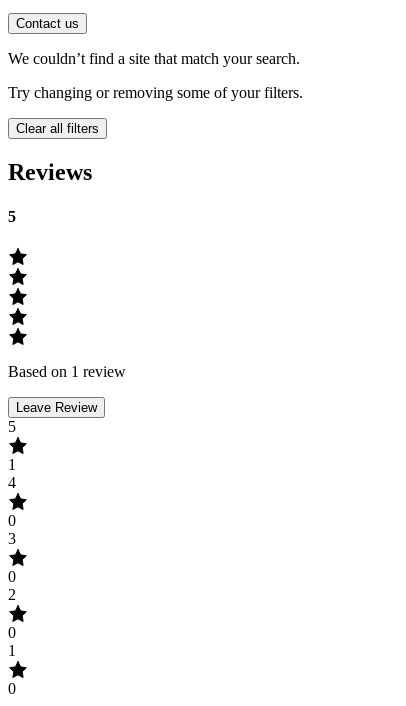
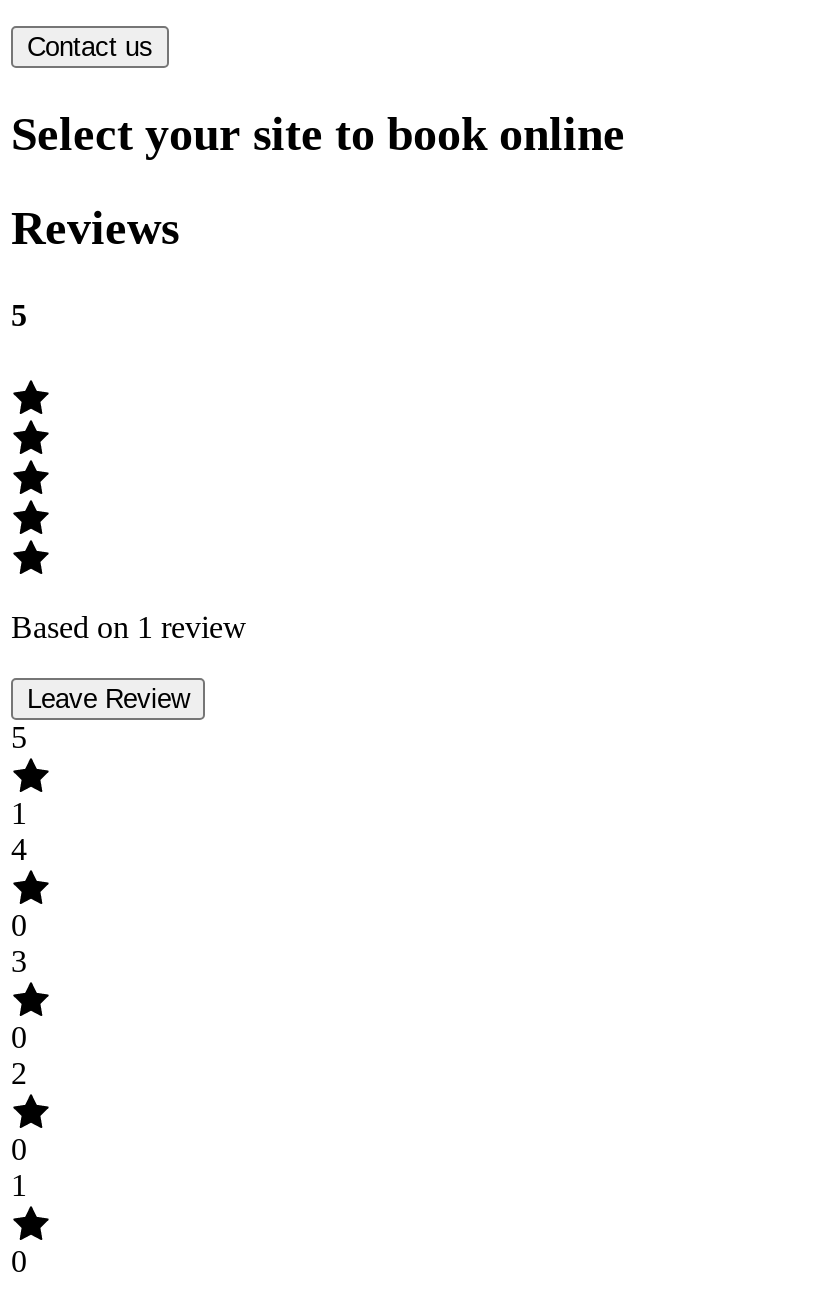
- We couldn’t find a site that match your search.
- Try changing or removing some of your filters.
- Clear all filters
+ Select your site to book online
